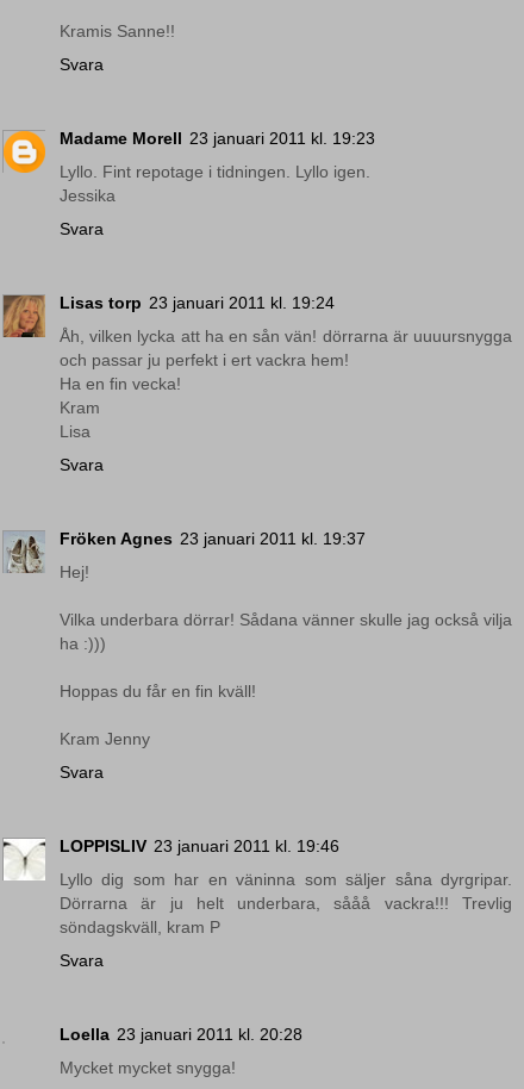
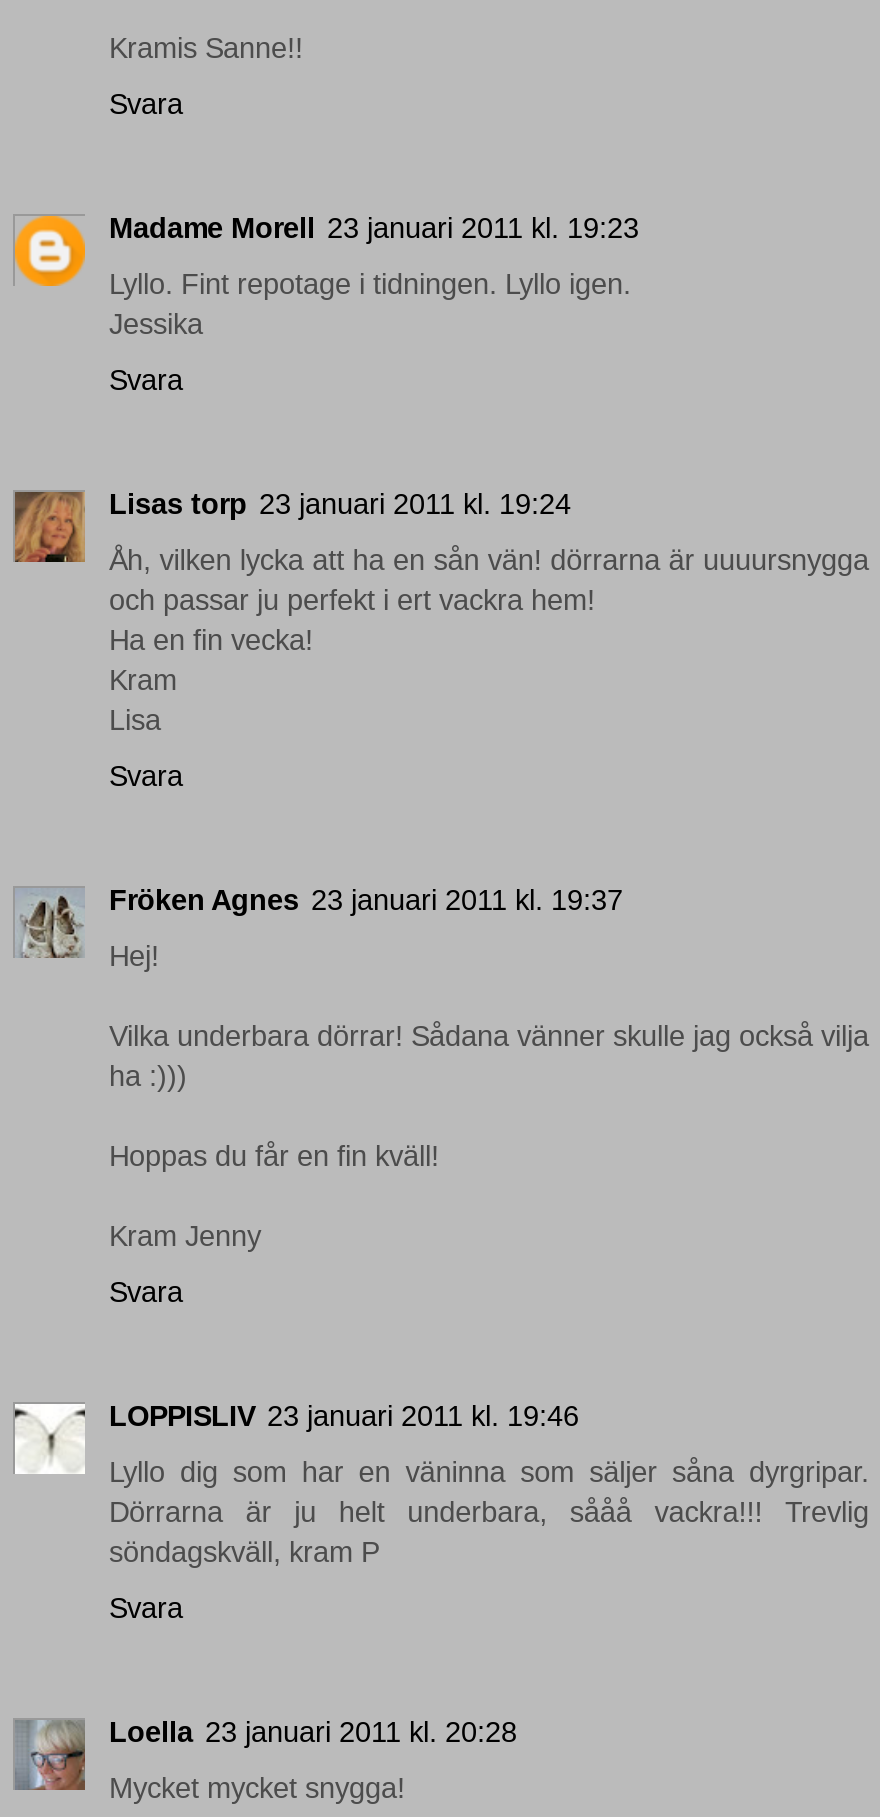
+ [image]
